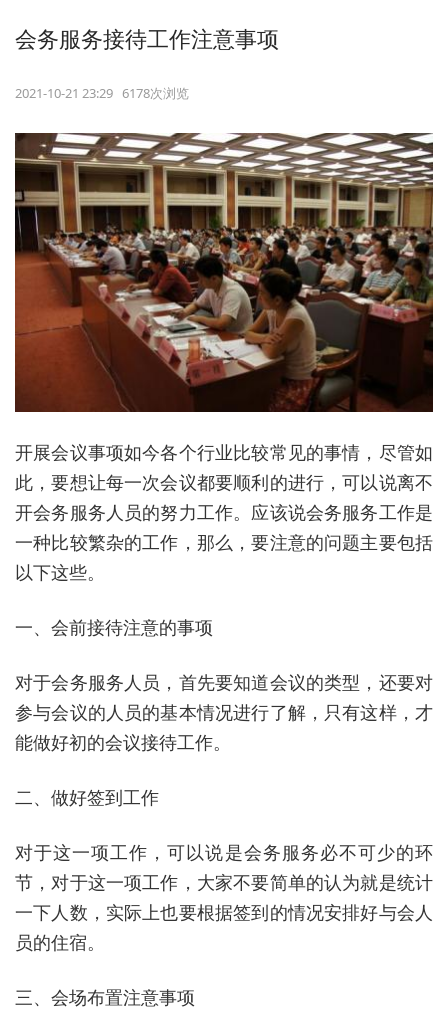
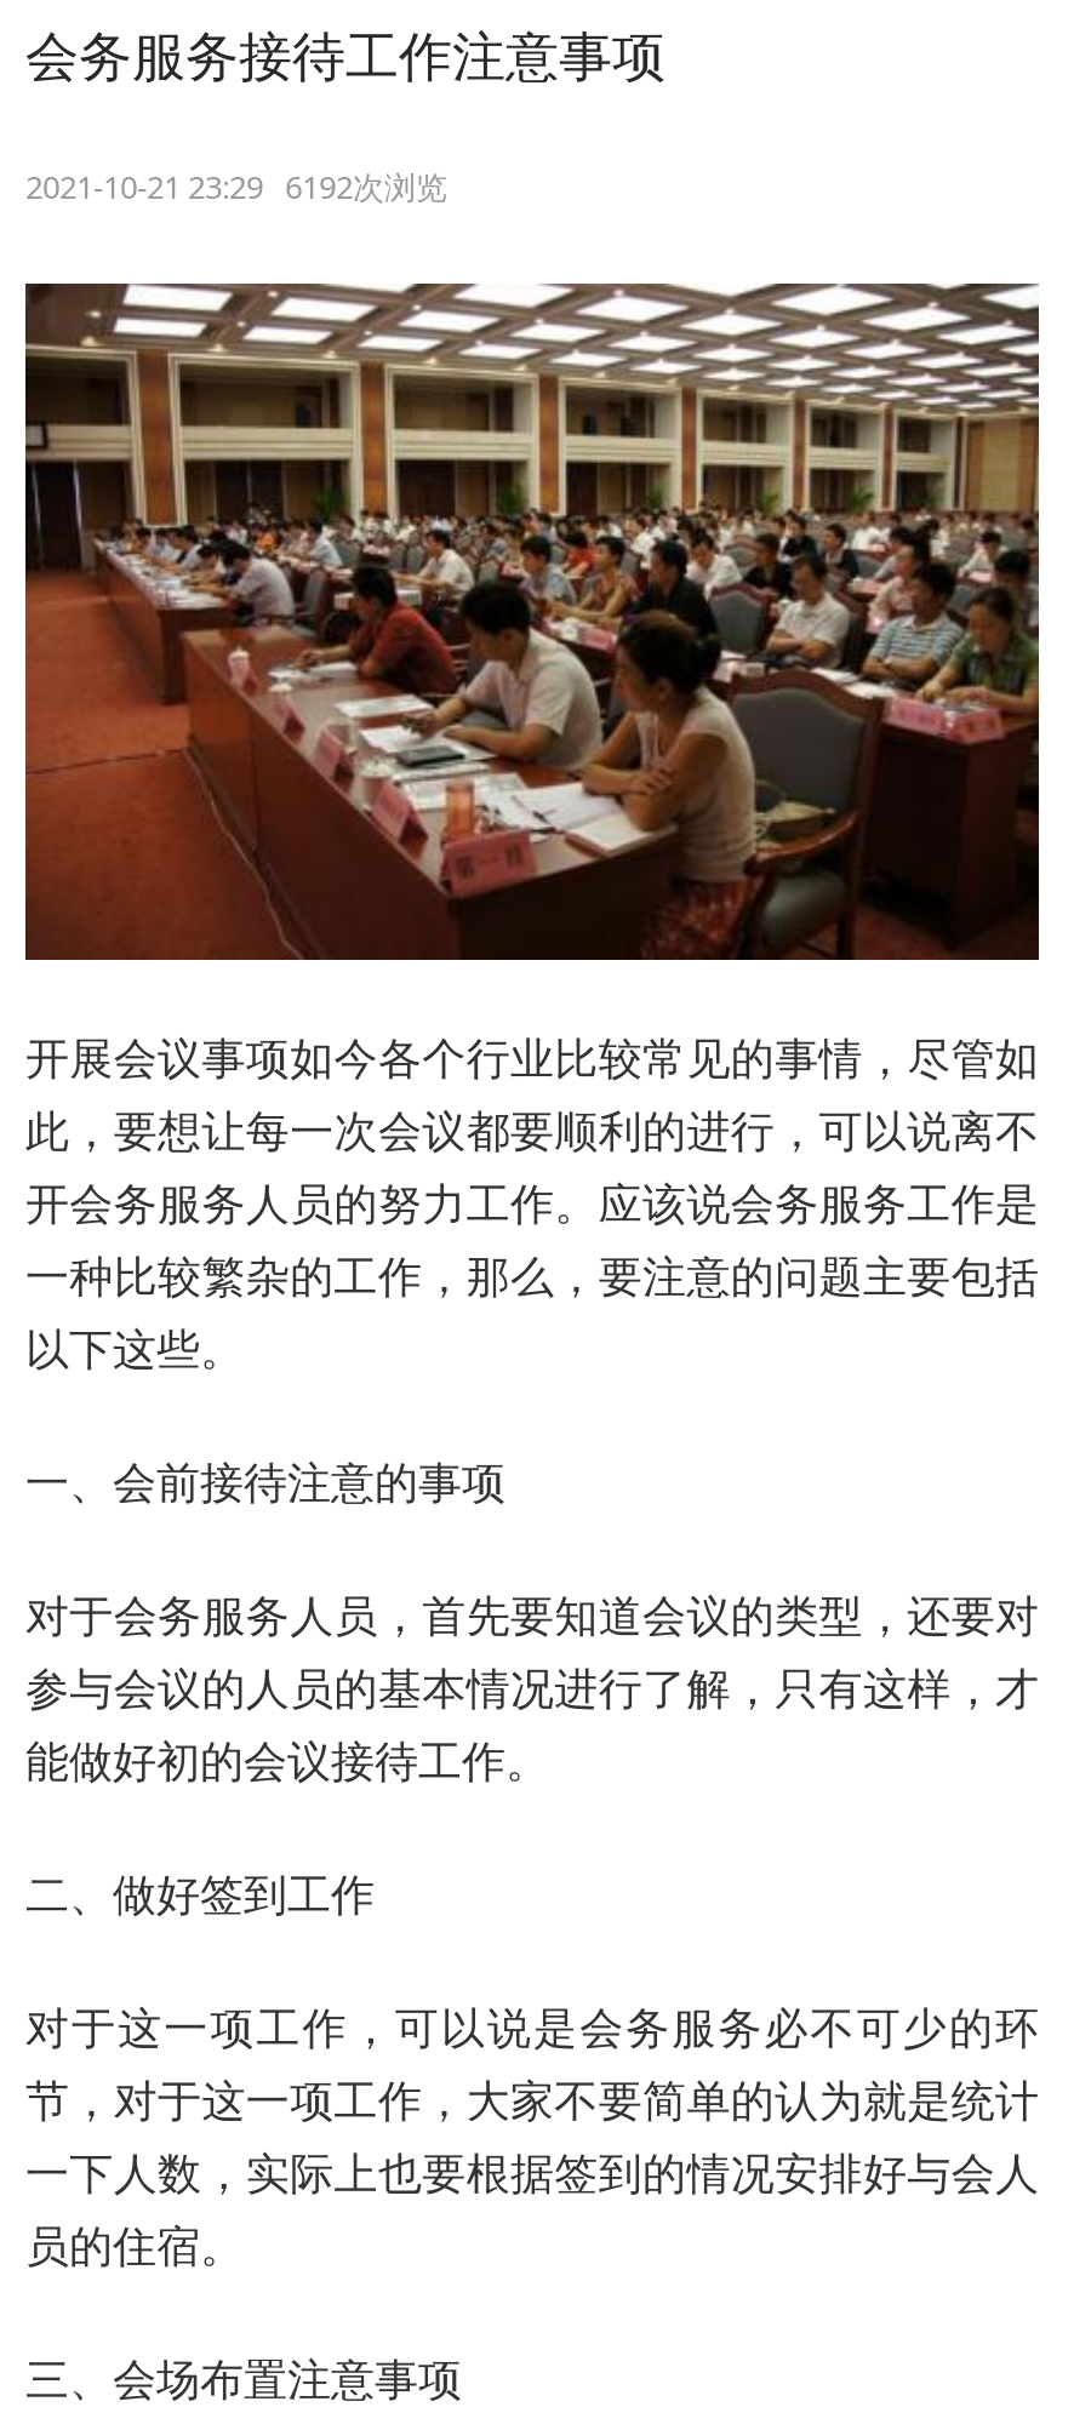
- 2021-10-21 23:29 6178次浏览
+ 2021-10-21 23:29 6192次浏览
